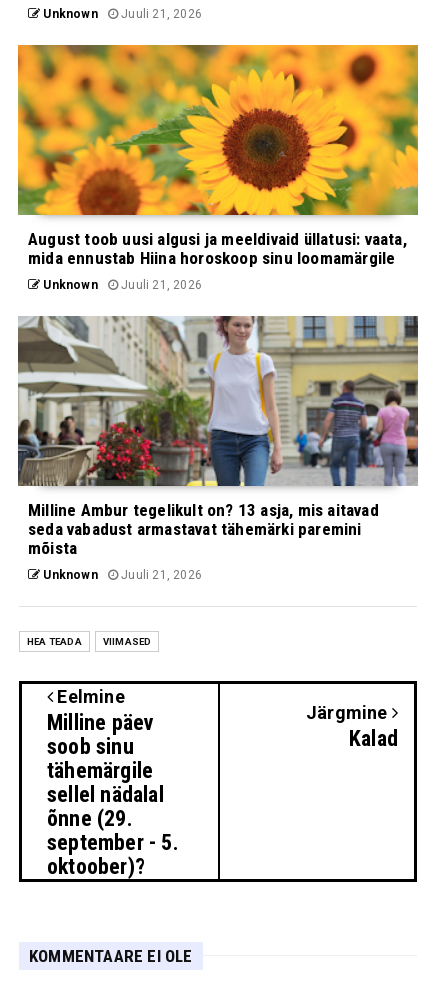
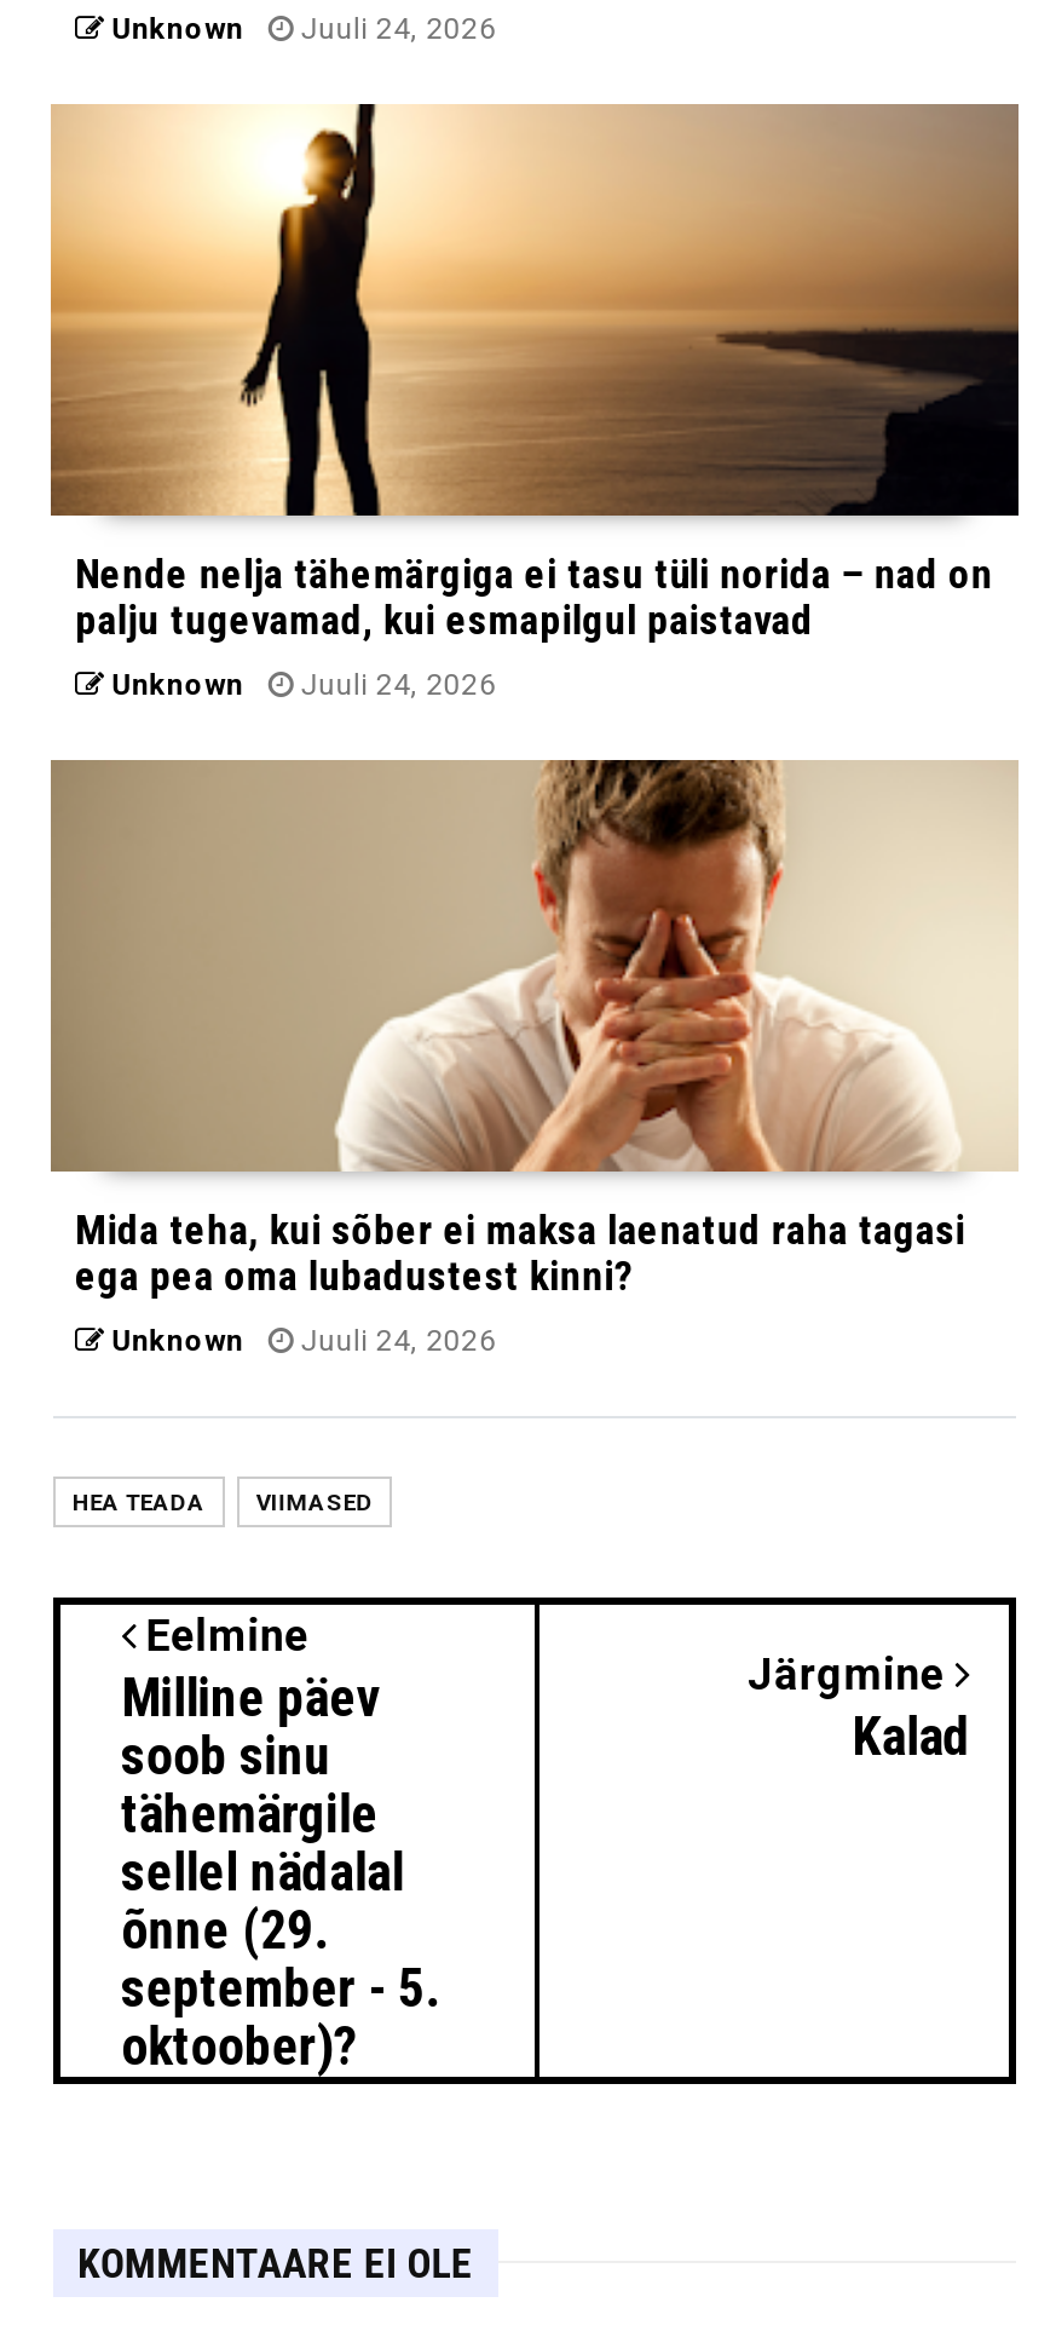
- Unknown Juuli 21, 2026
+ Unknown Juuli 24, 2026

- [image]
- August toob uusi algusi ja meeldivaid üllatusi: vaata,
- mida ennustab Hiina horoskoop sinu loomamärgile
+ [image]
+ Nende nelja tähemärgiga ei tasu tüli norida – nad on
+ palju tugevamad, kui esmapilgul paistavad

- Unknown Juuli 21, 2026
+ Unknown Juuli 24, 2026

- [image]
- Milline Ambur tegelikult on? 13 asja, mis aitavad
- seda vabadust armastavat tähemärki paremini
- mõista
+ [image]
+ Mida teha, kui sõber ei maksa laenatud raha tagasi
+ ega pea oma lubadustest kinni?

- Unknown Juuli 21, 2026
+ Unknown Juuli 24, 2026
